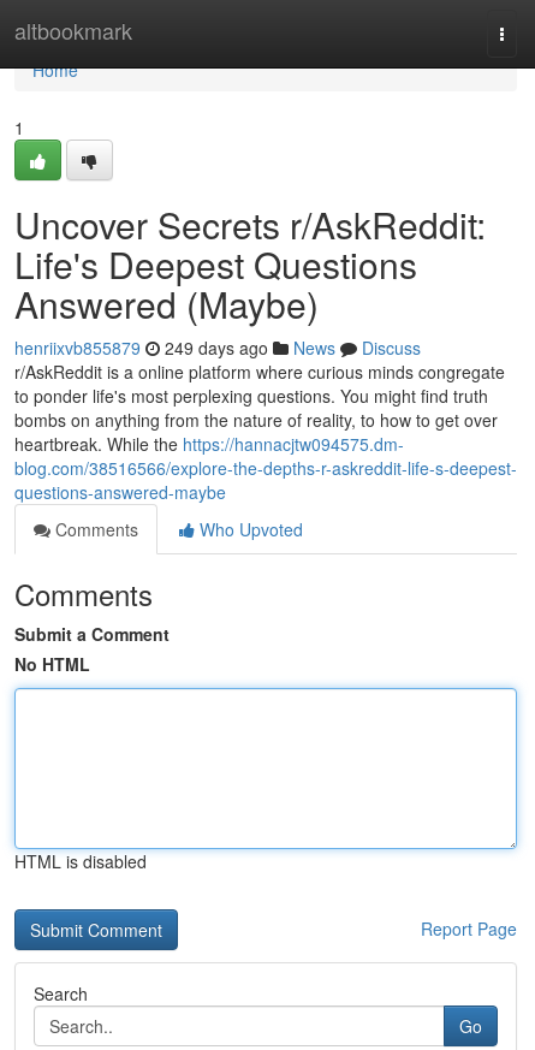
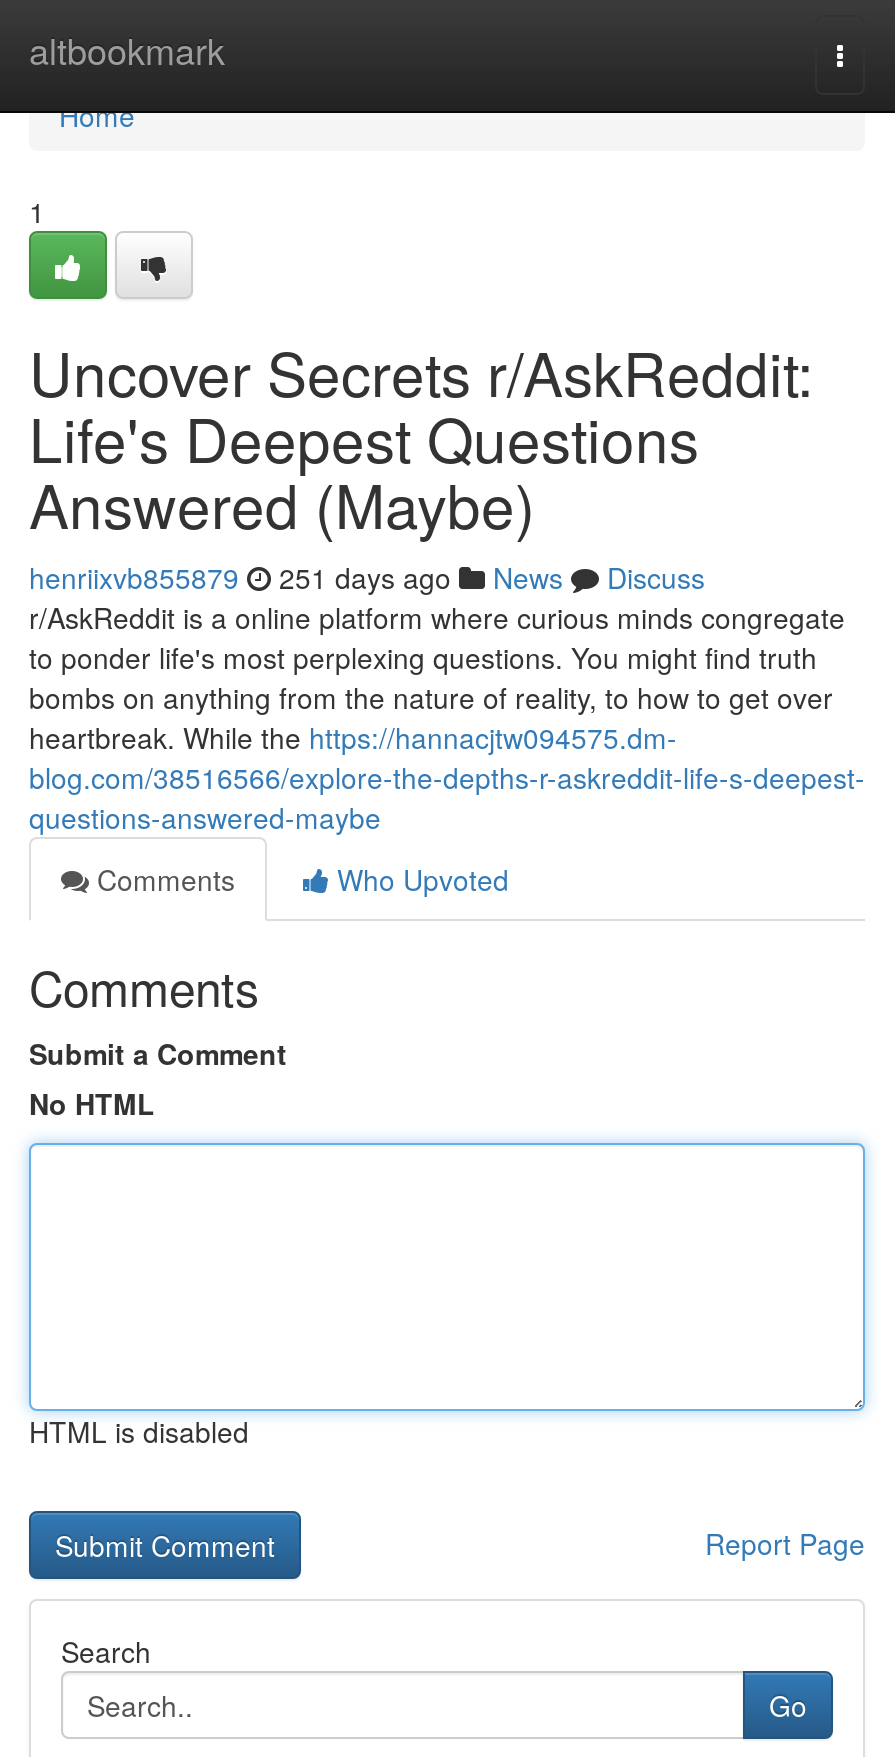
- henriixvb855879 249 days ago News Discuss
+ henriixvb855879 251 days ago News Discuss
